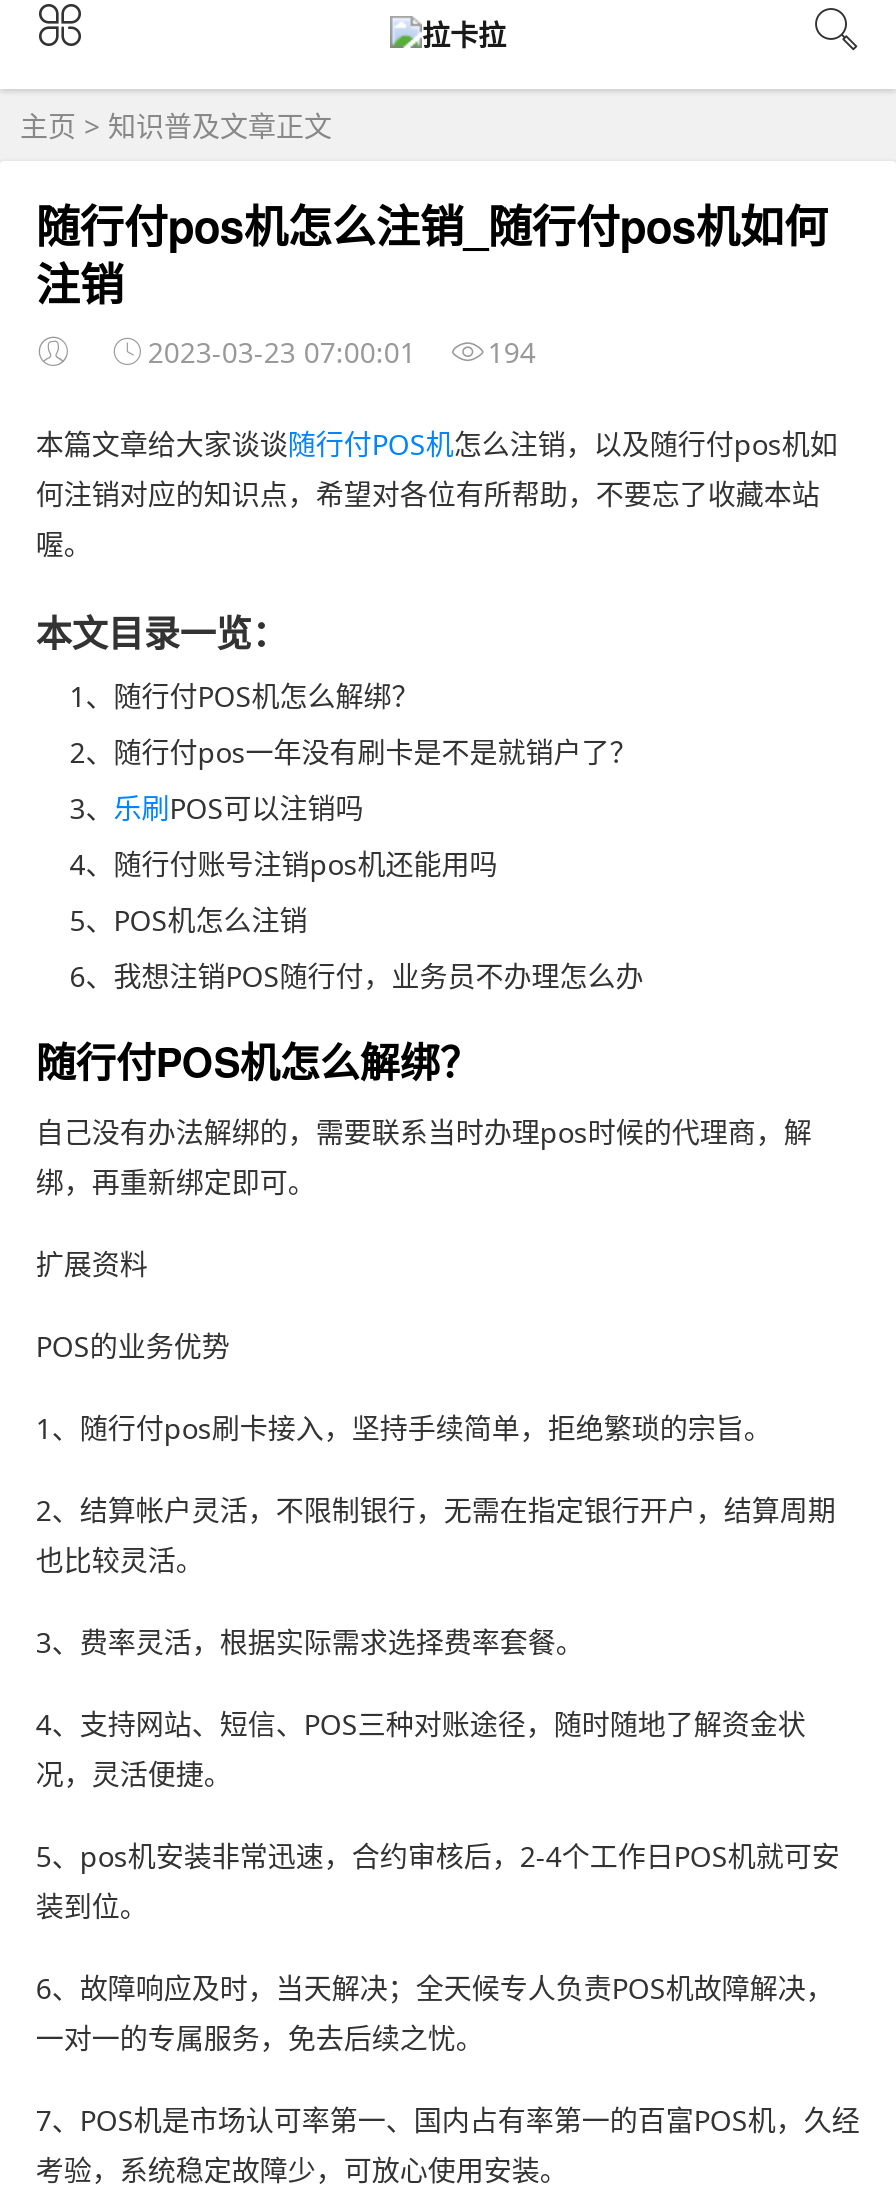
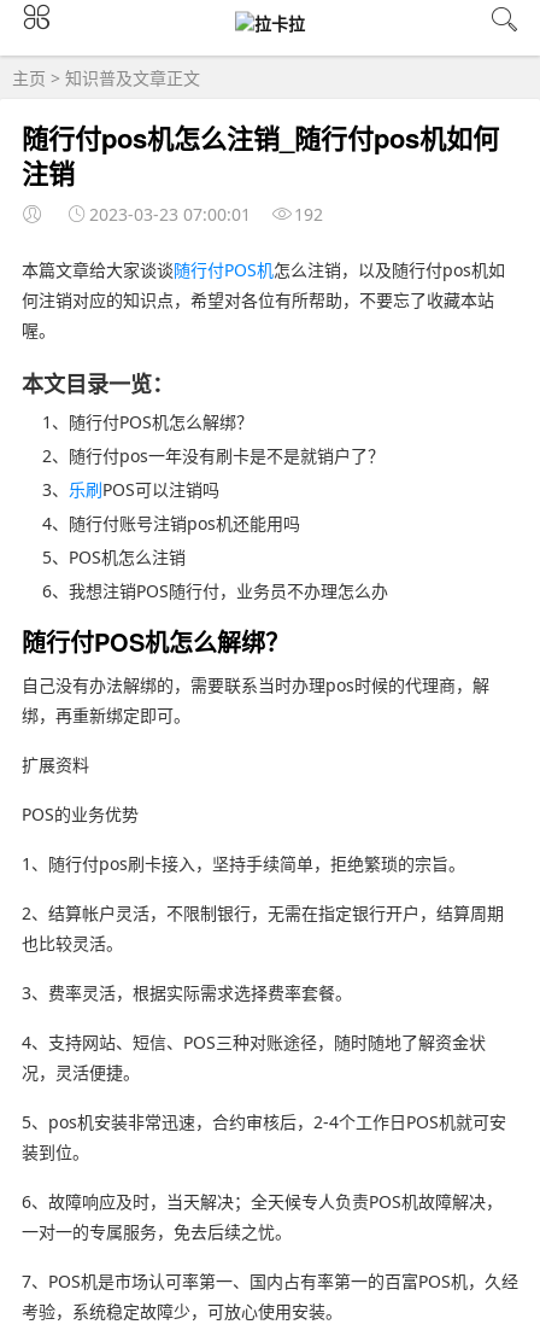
- 2023-03-23 07:00:01 194
+ 2023-03-23 07:00:01 192
